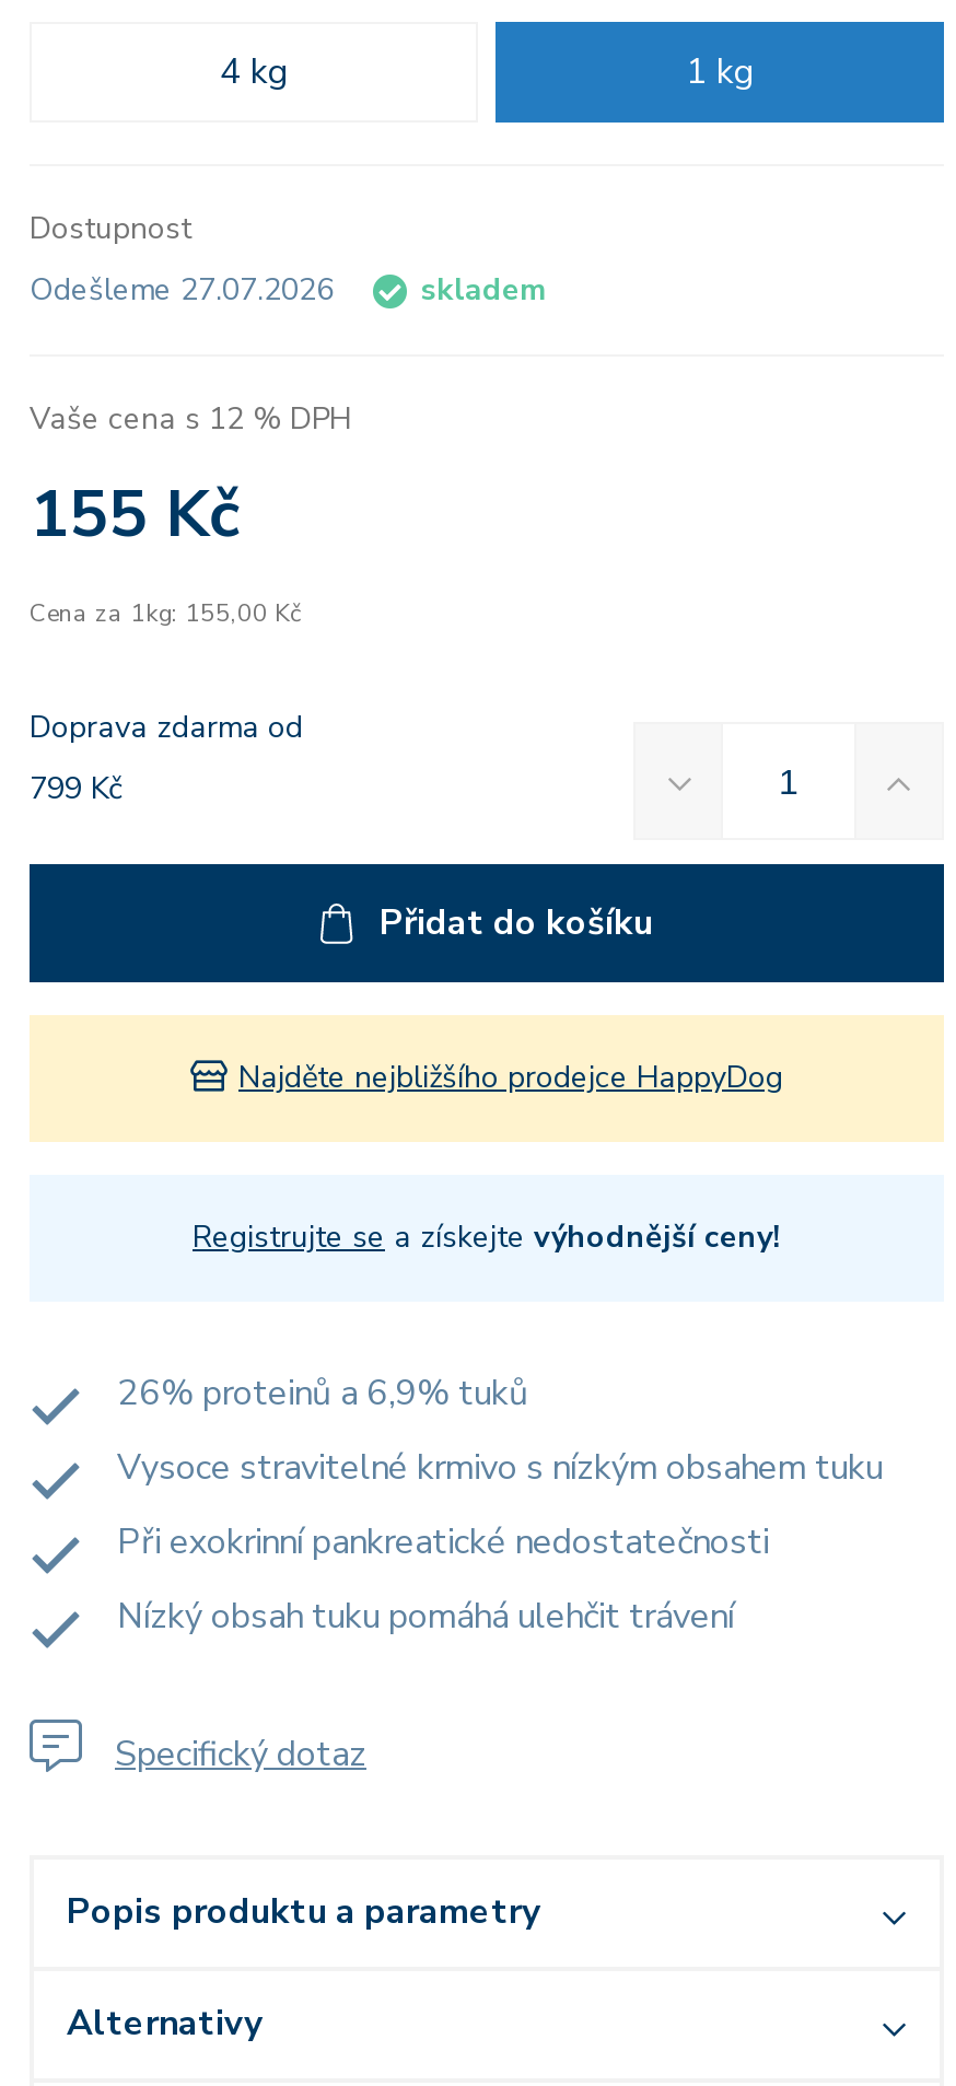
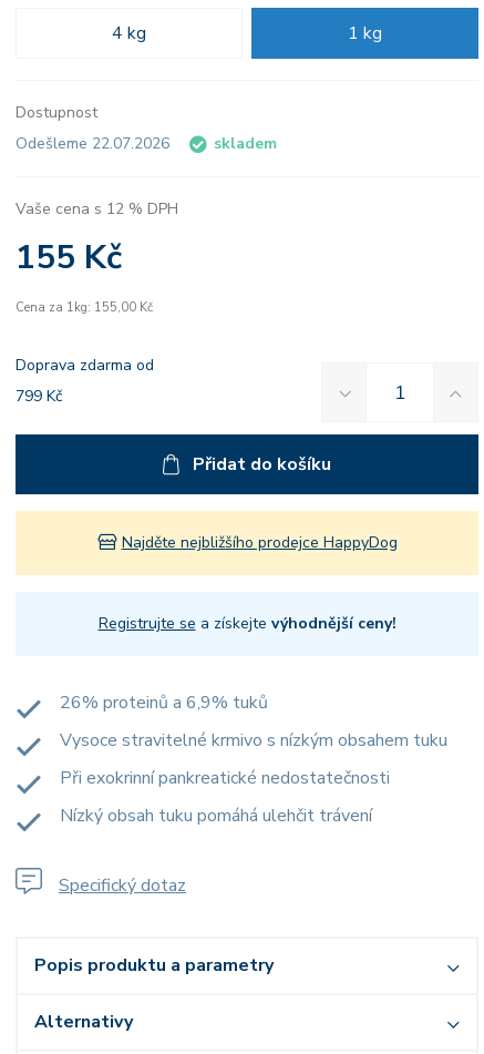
- Odešleme 27.07.2026 skladem
+ Odešleme 22.07.2026 skladem
